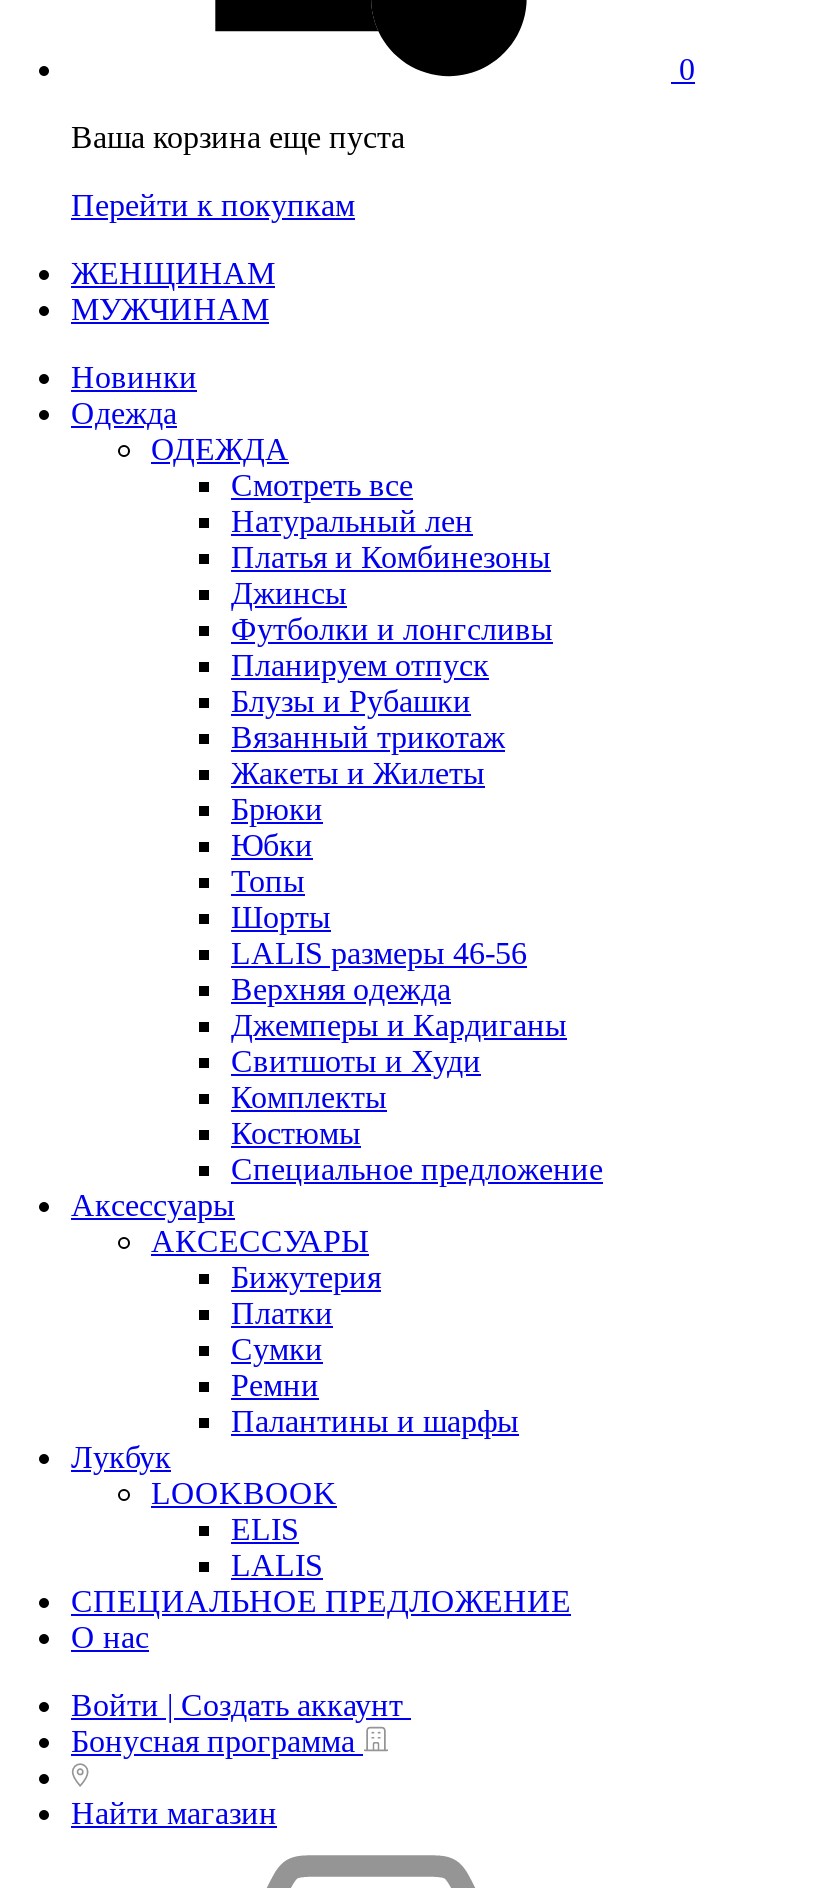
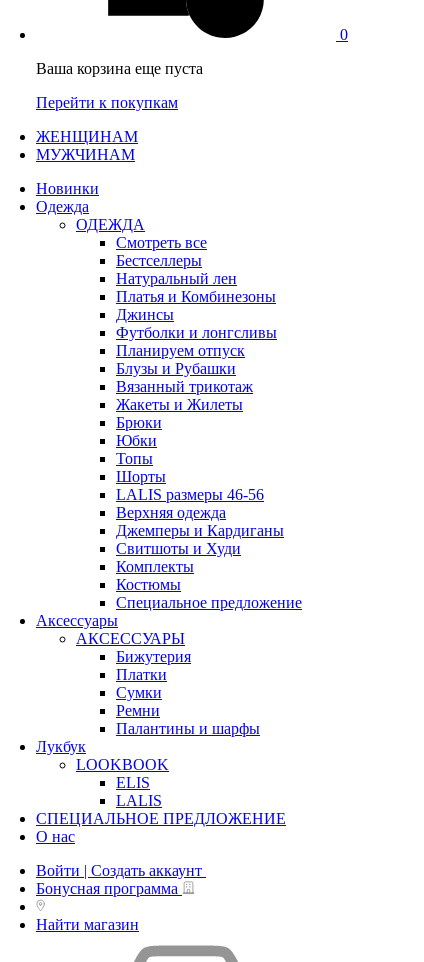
+ Бестселлеры
